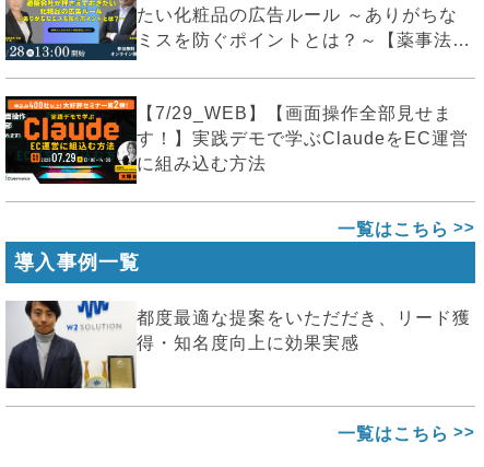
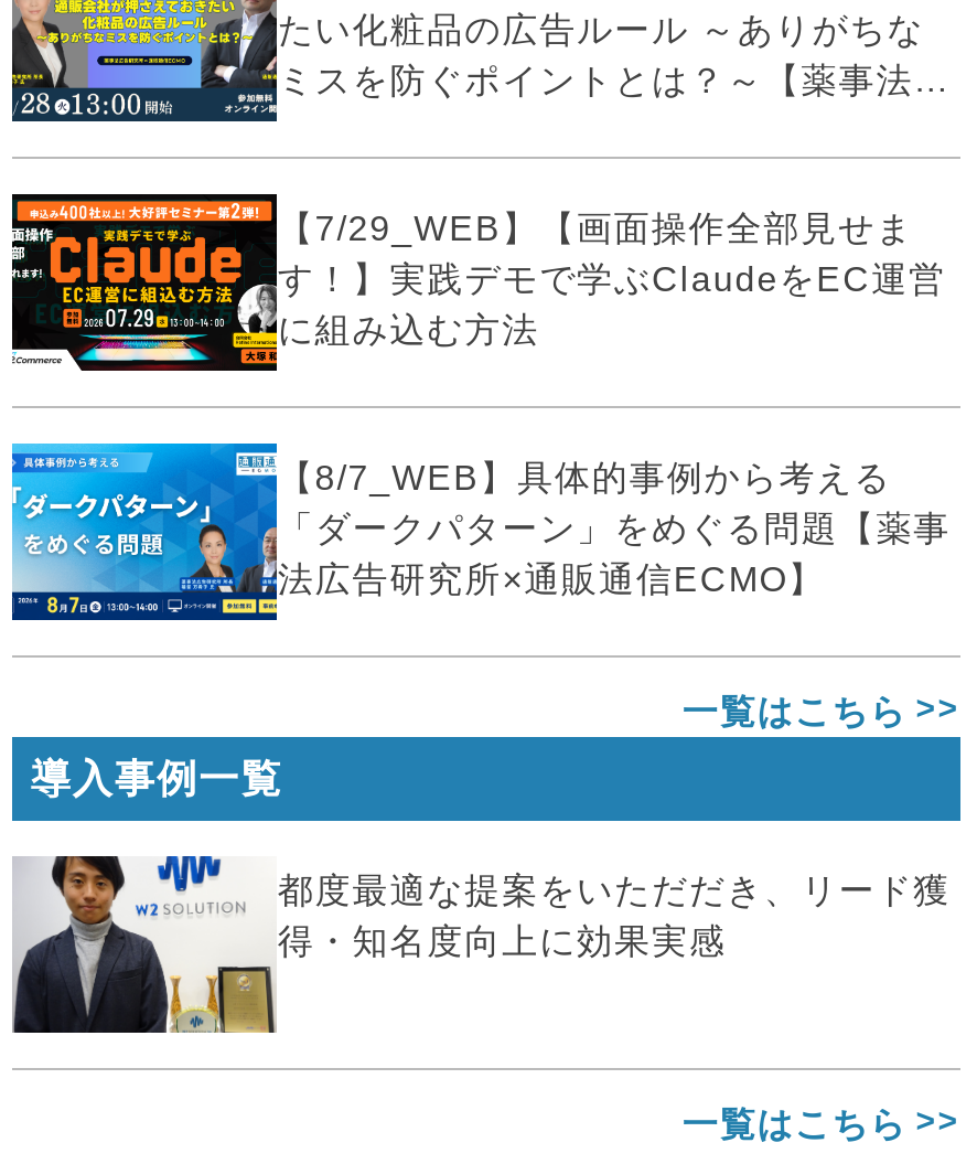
+ [image]
+ 【8/7_WEB】具体的事例から考える
+ 「ダークパターン」をめぐる問題【薬事
+ 法広告研究所×通販通信ECMO】
